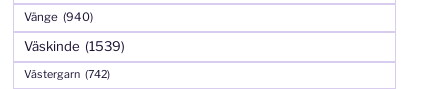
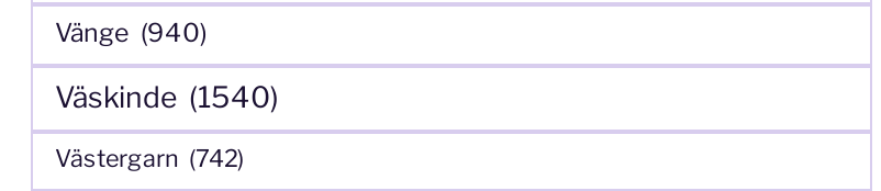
- Väskinde (1539)
+ Väskinde (1540)
